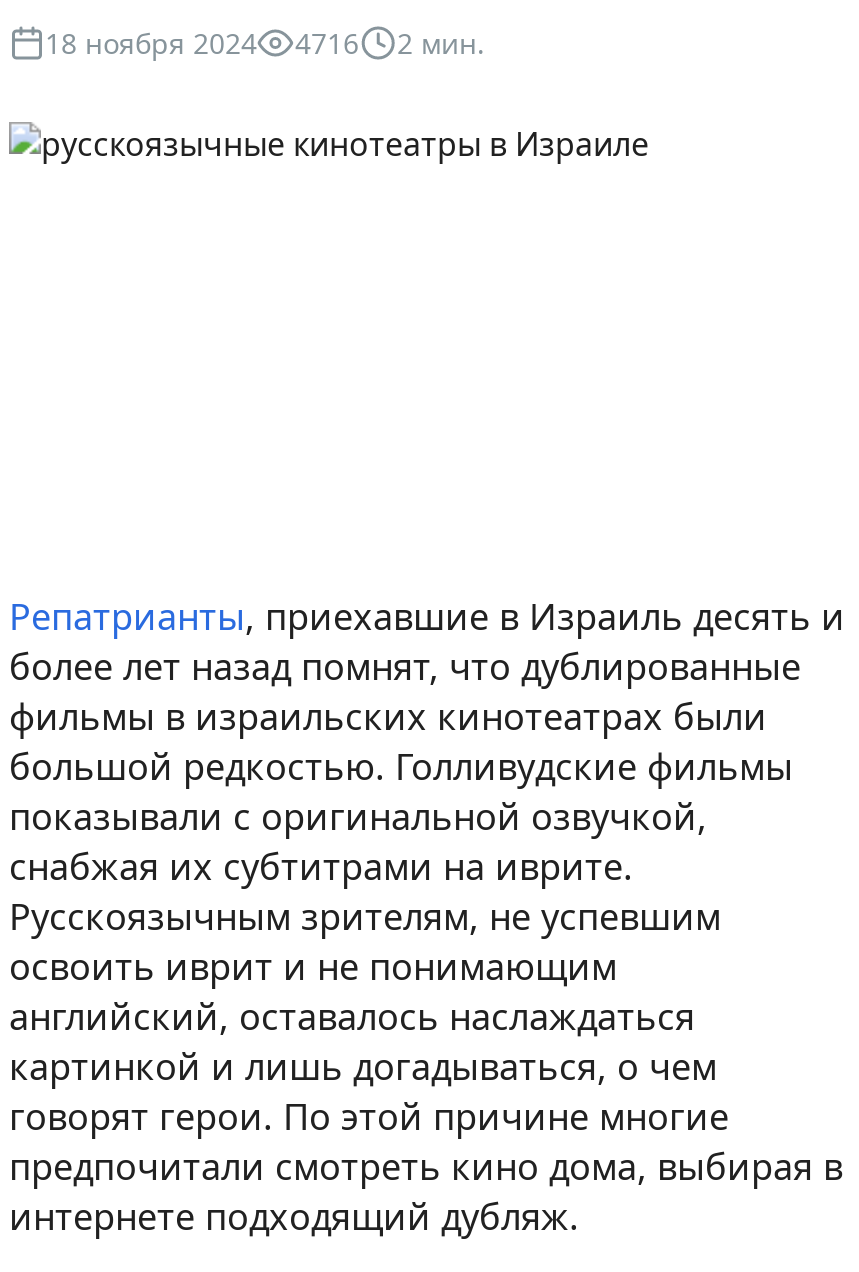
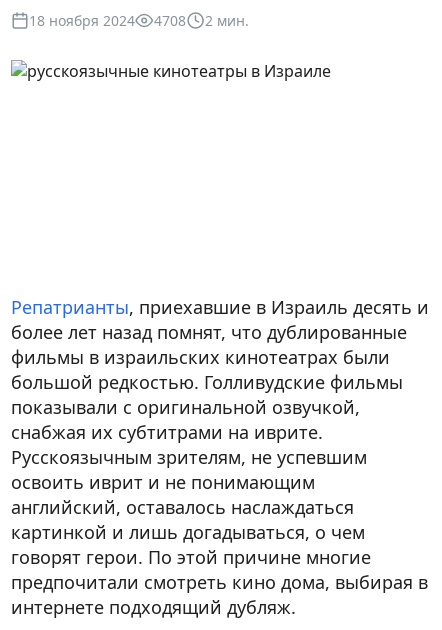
- 18 ноября 2024 4716 2 мин.
+ 18 ноября 2024 4708 2 мин.
